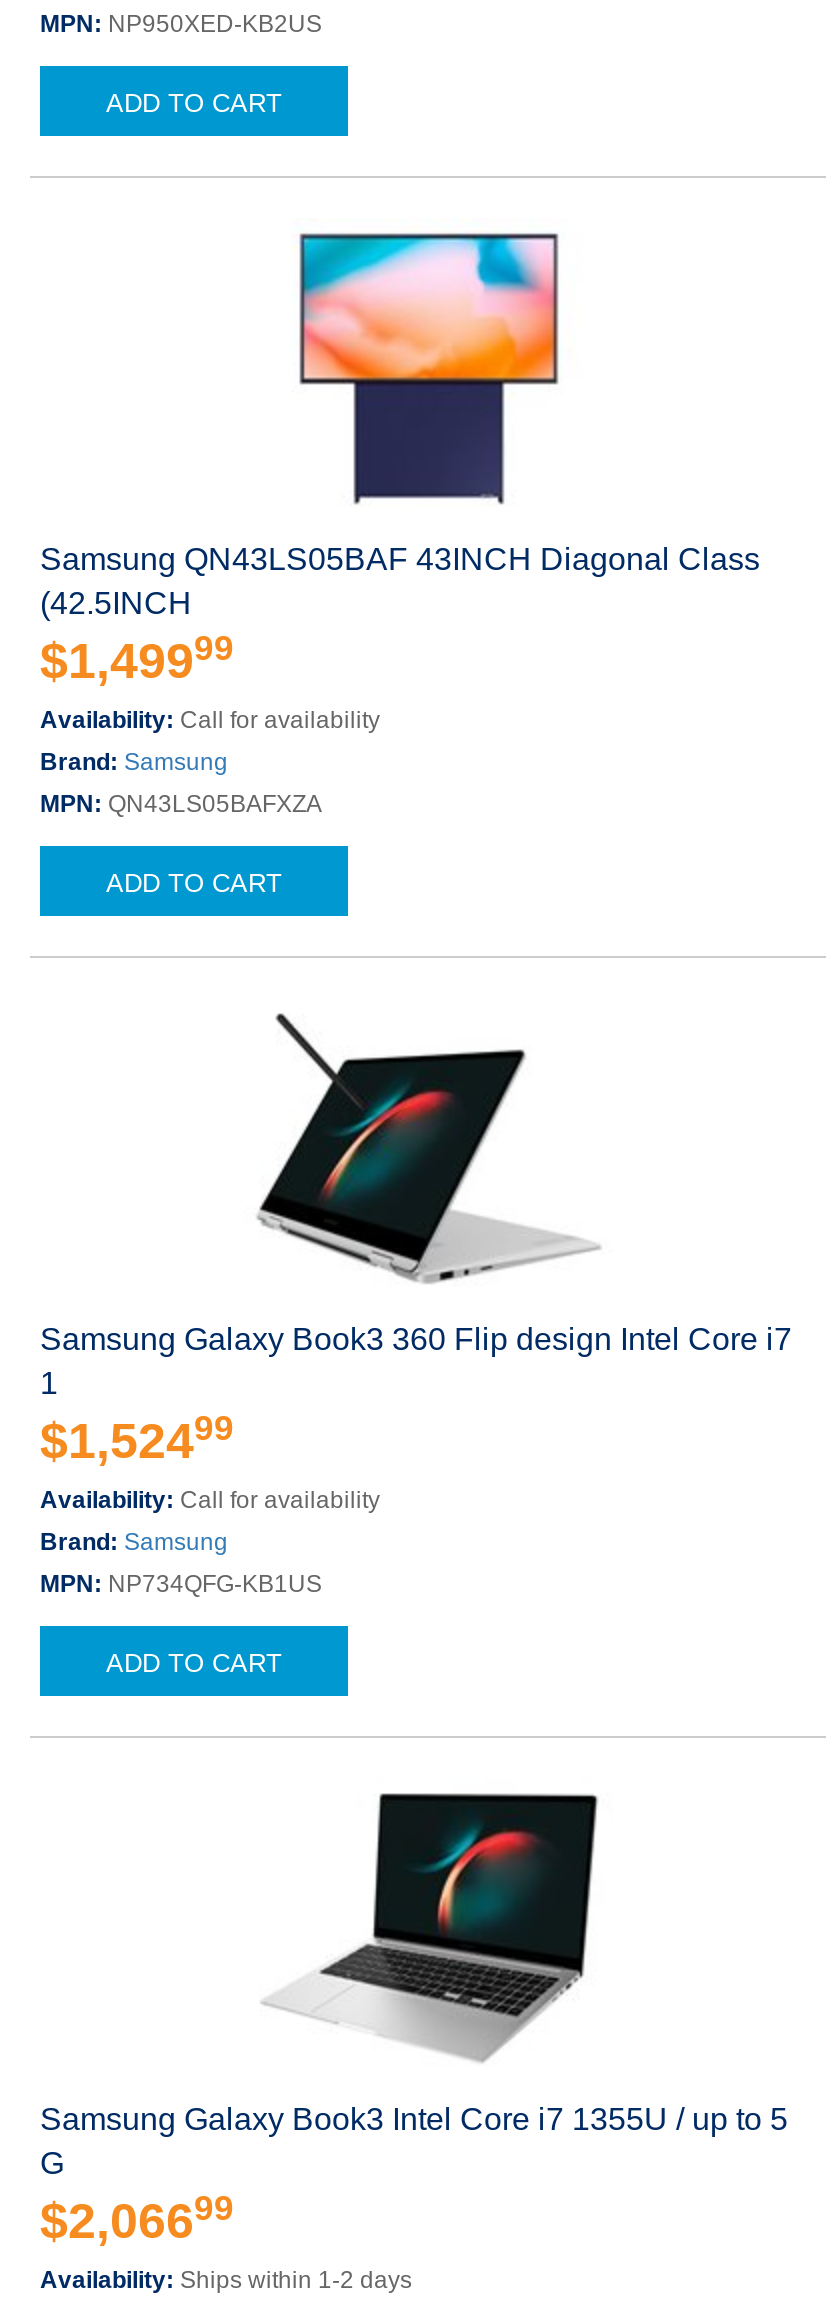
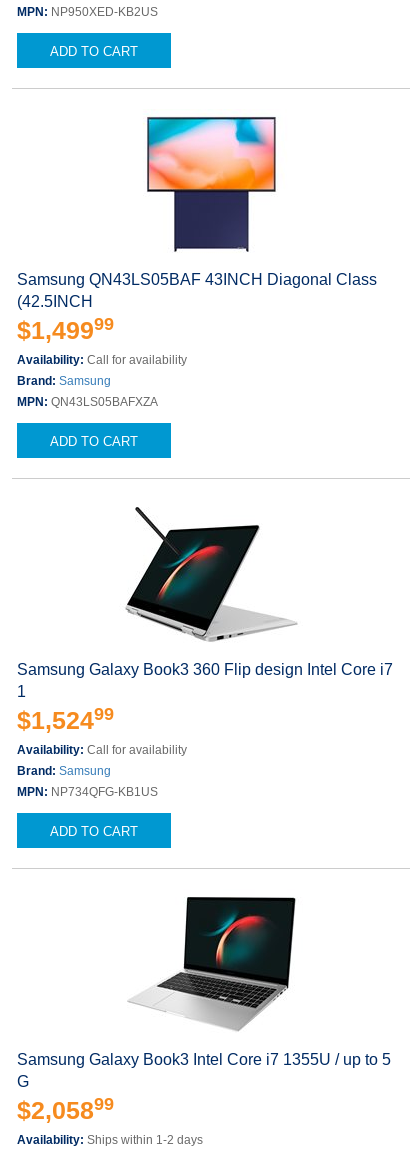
- $2,06699
+ $2,05899
